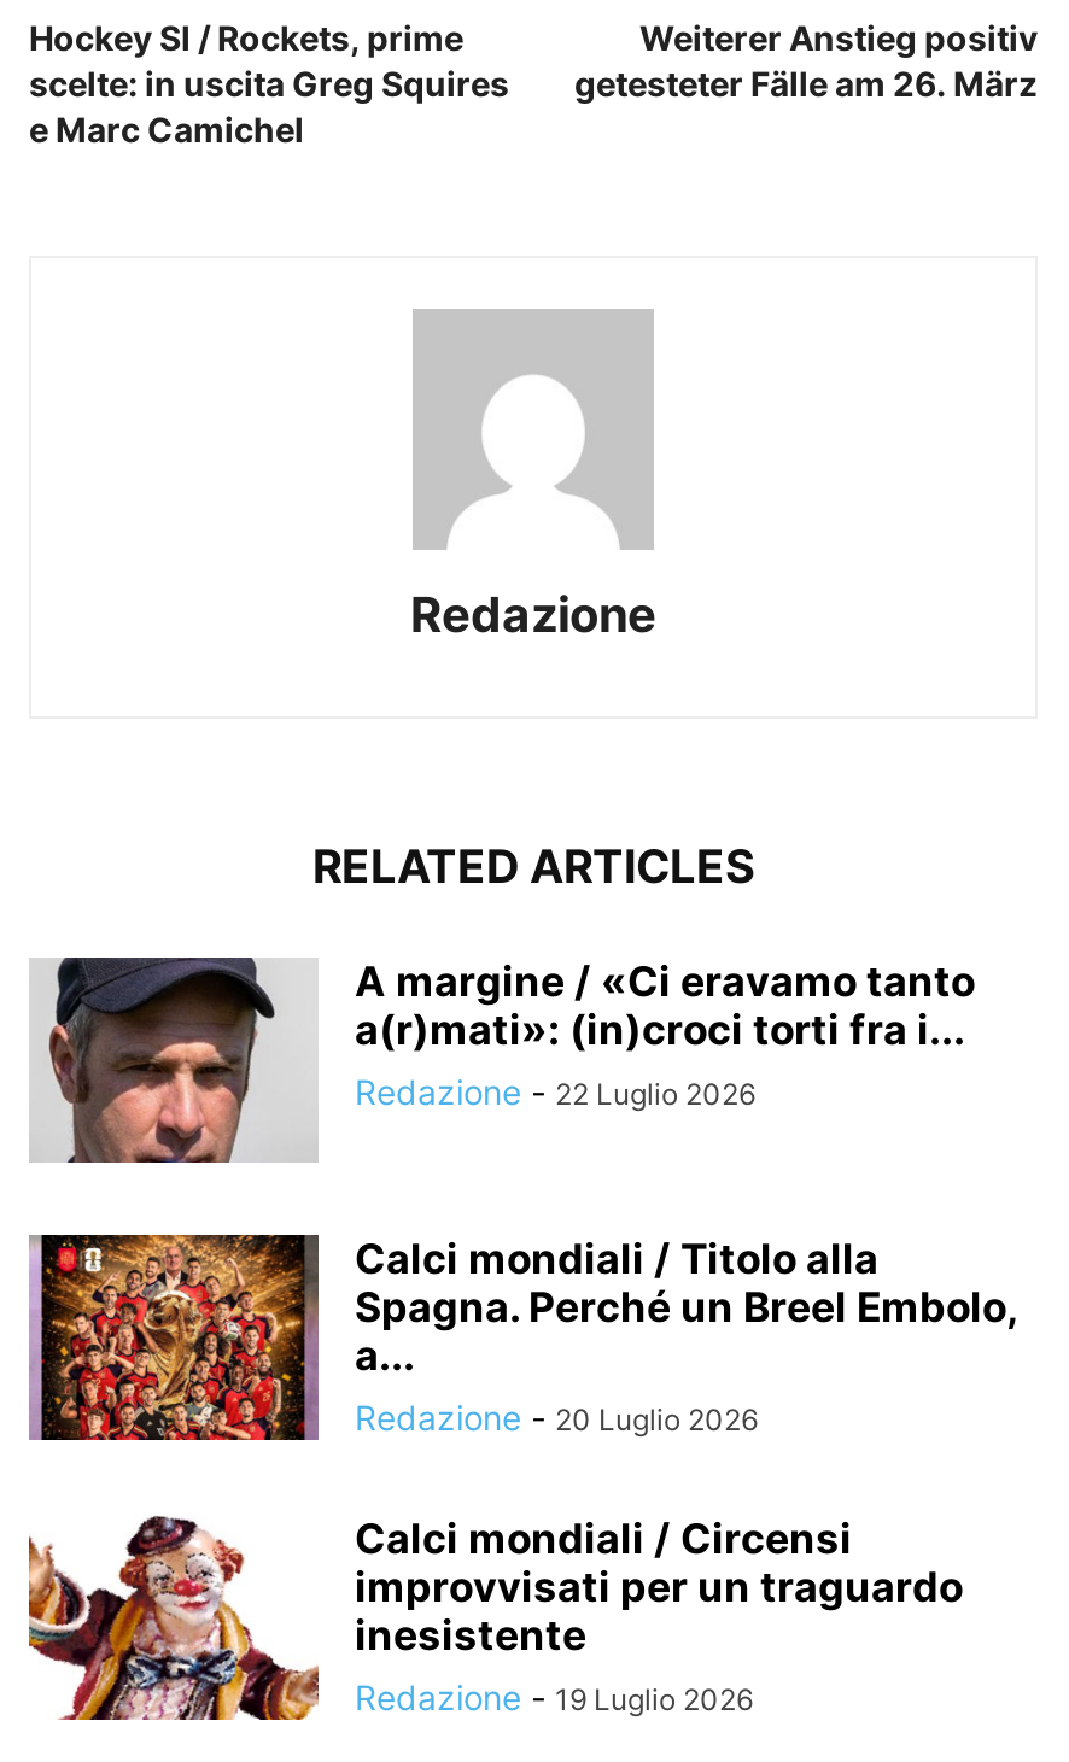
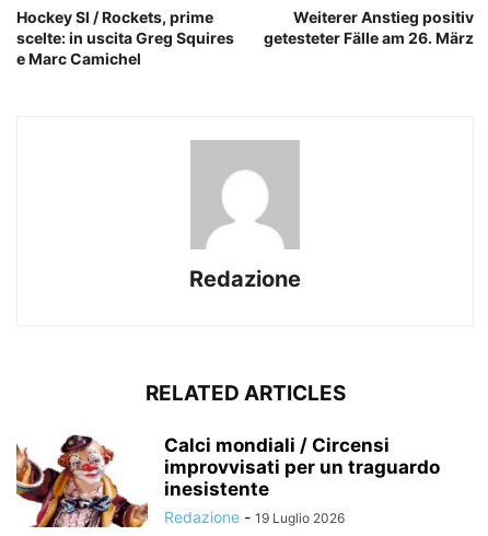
- [image]
- A margine / «Ci eravamo tanto
- a(r)mati»: (in)croci torti fra i...
- Redazione - 22 Luglio 2026

- [image]
- Calci mondiali / Titolo alla
- Spagna. Perché un Breel Embolo,
- a...
- Redazione - 20 Luglio 2026
